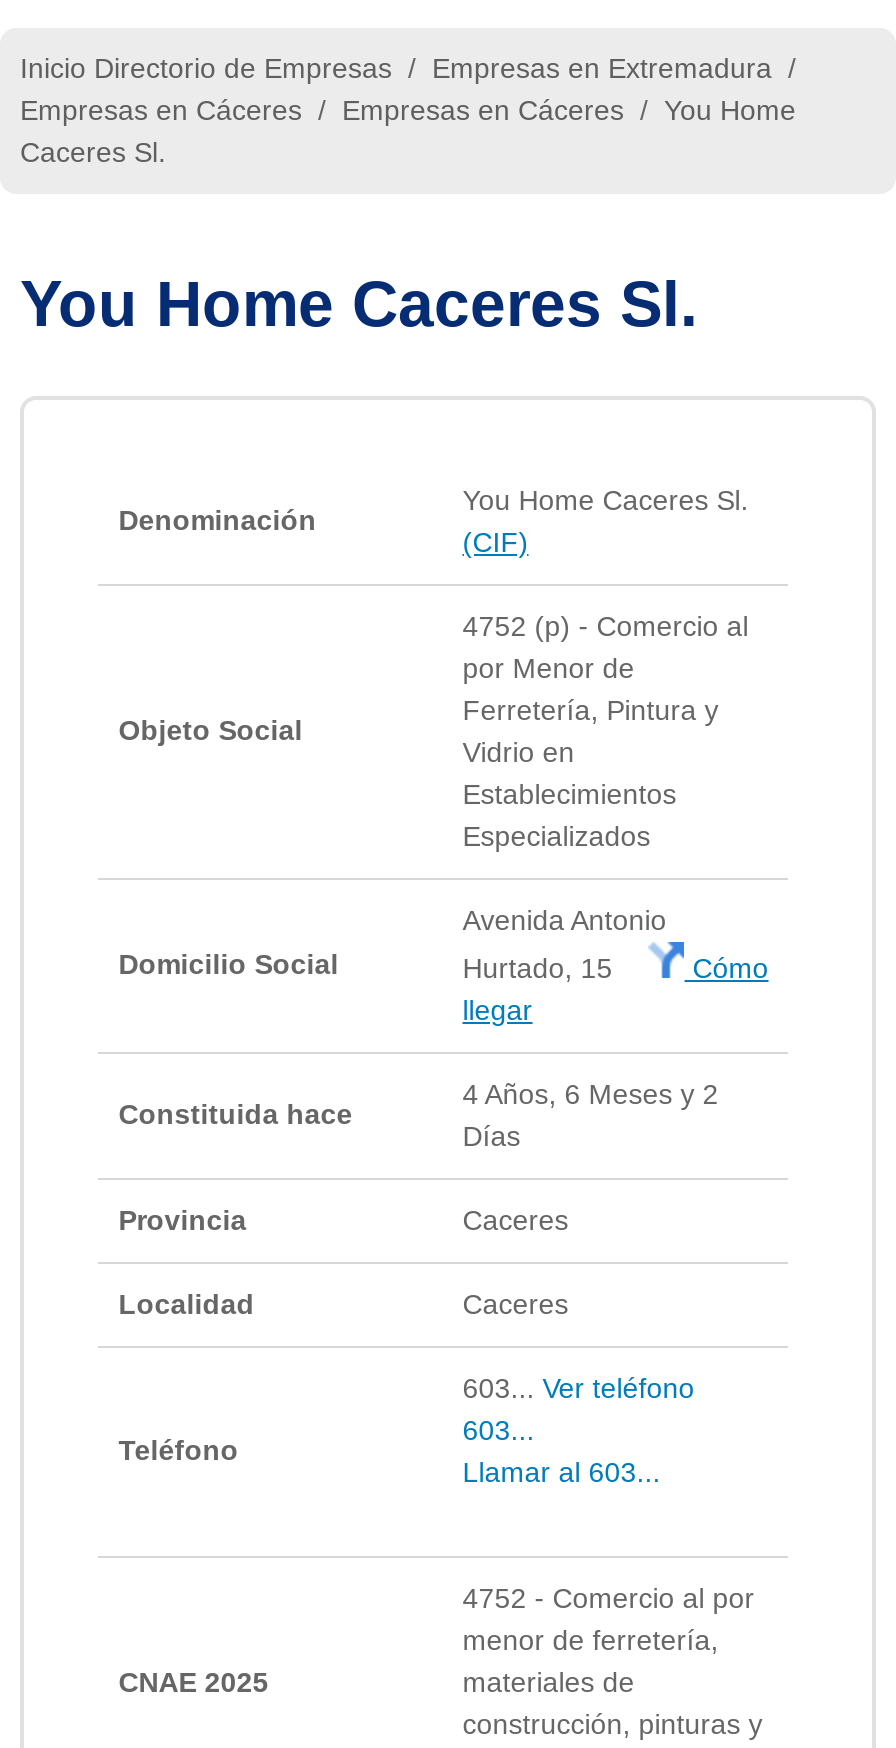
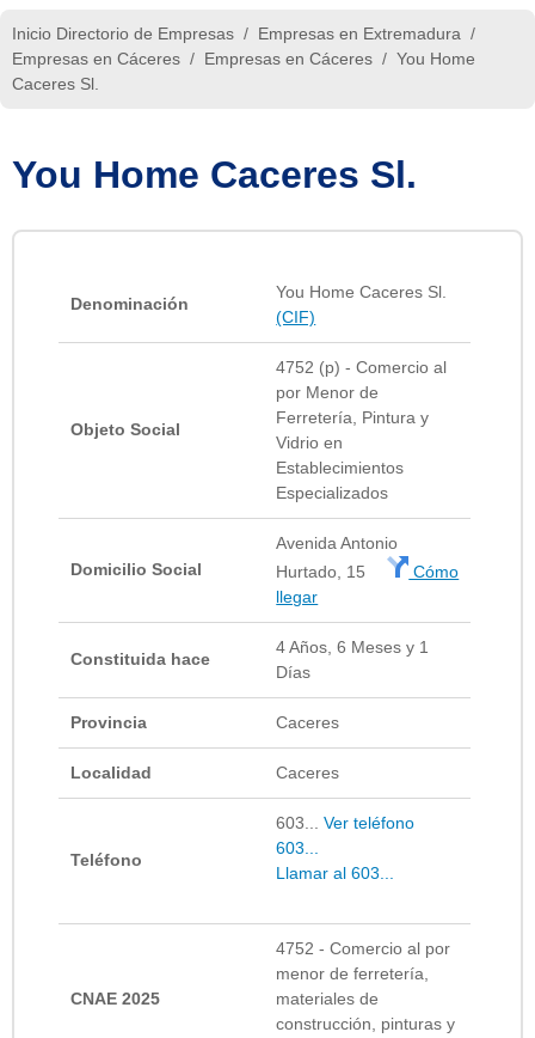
- 4 Años, 6 Meses y 2
+ 4 Años, 6 Meses y 1
